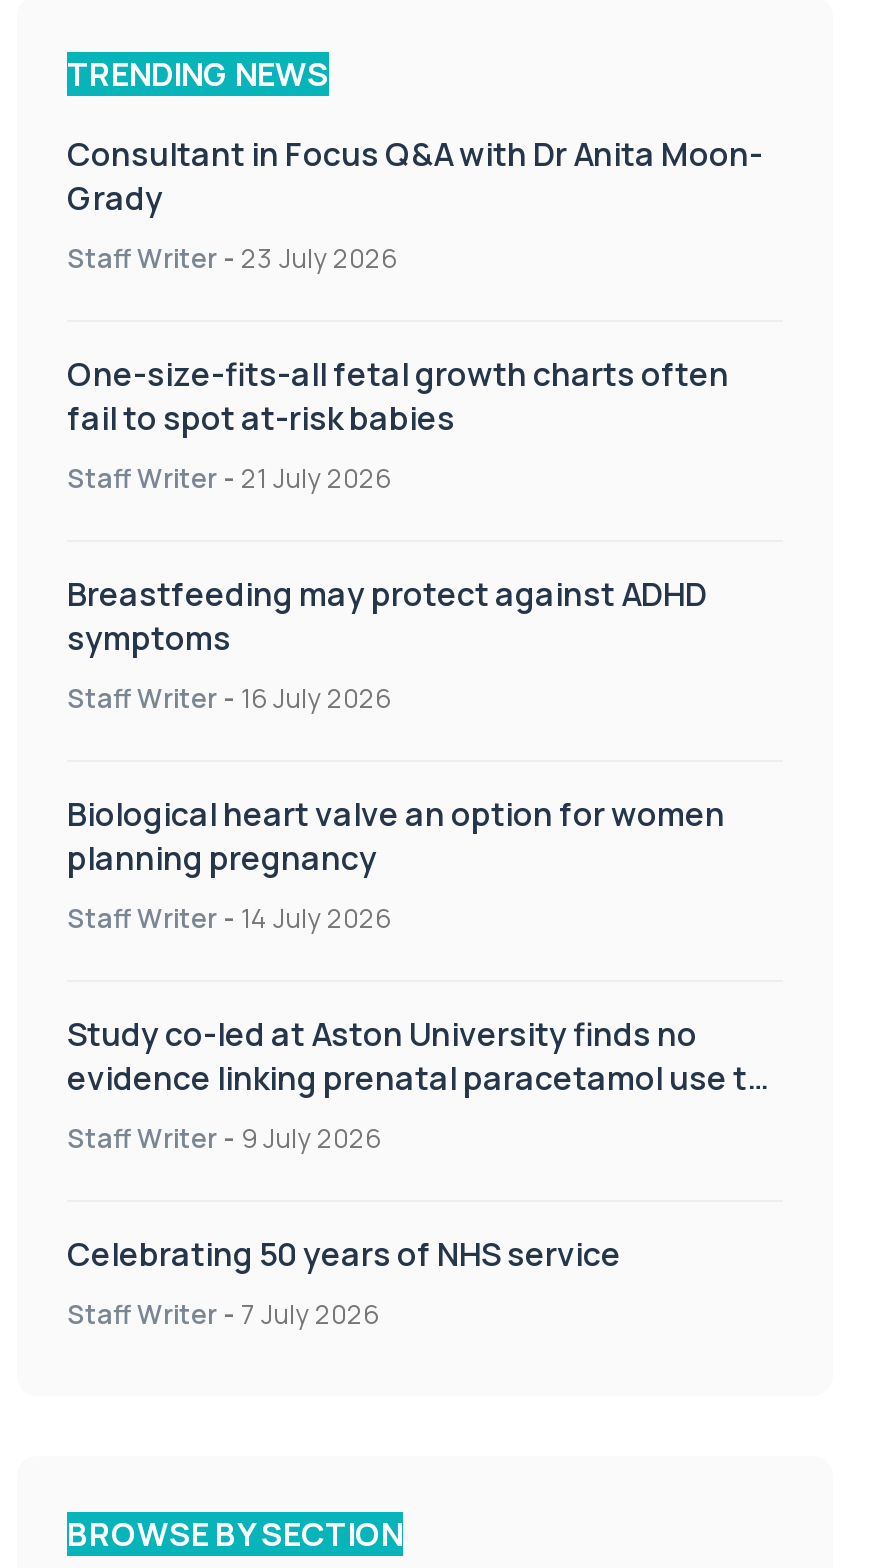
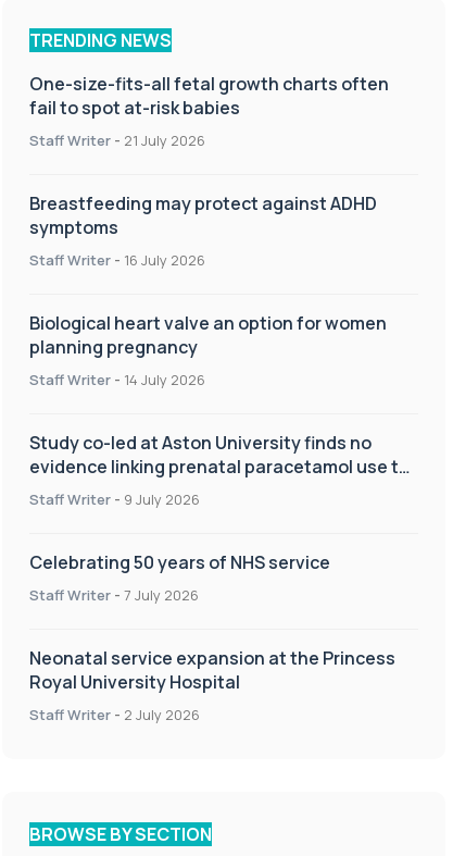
- Consultant in Focus Q&A with Dr Anita Moon-
- Grady
- Staff Writer - 23 July 2026

moved up: One-size-fits-all fetal growth charts often | fail to spot at-risk babies | Staff Writer - 21 July 2026 | ... | Celebrating 50 years of NHS service | Staff Writer - 7 July 2026

+ Neonatal service expansion at the Princess
+ Royal University Hospital
+ Staff Writer - 2 July 2026
